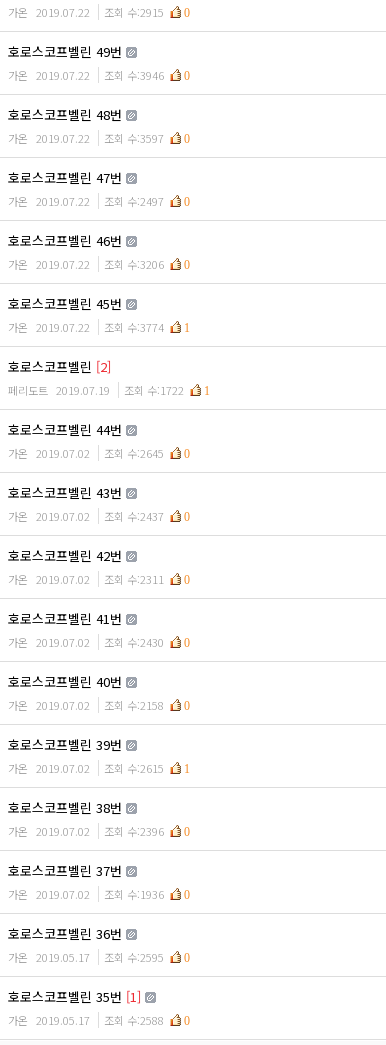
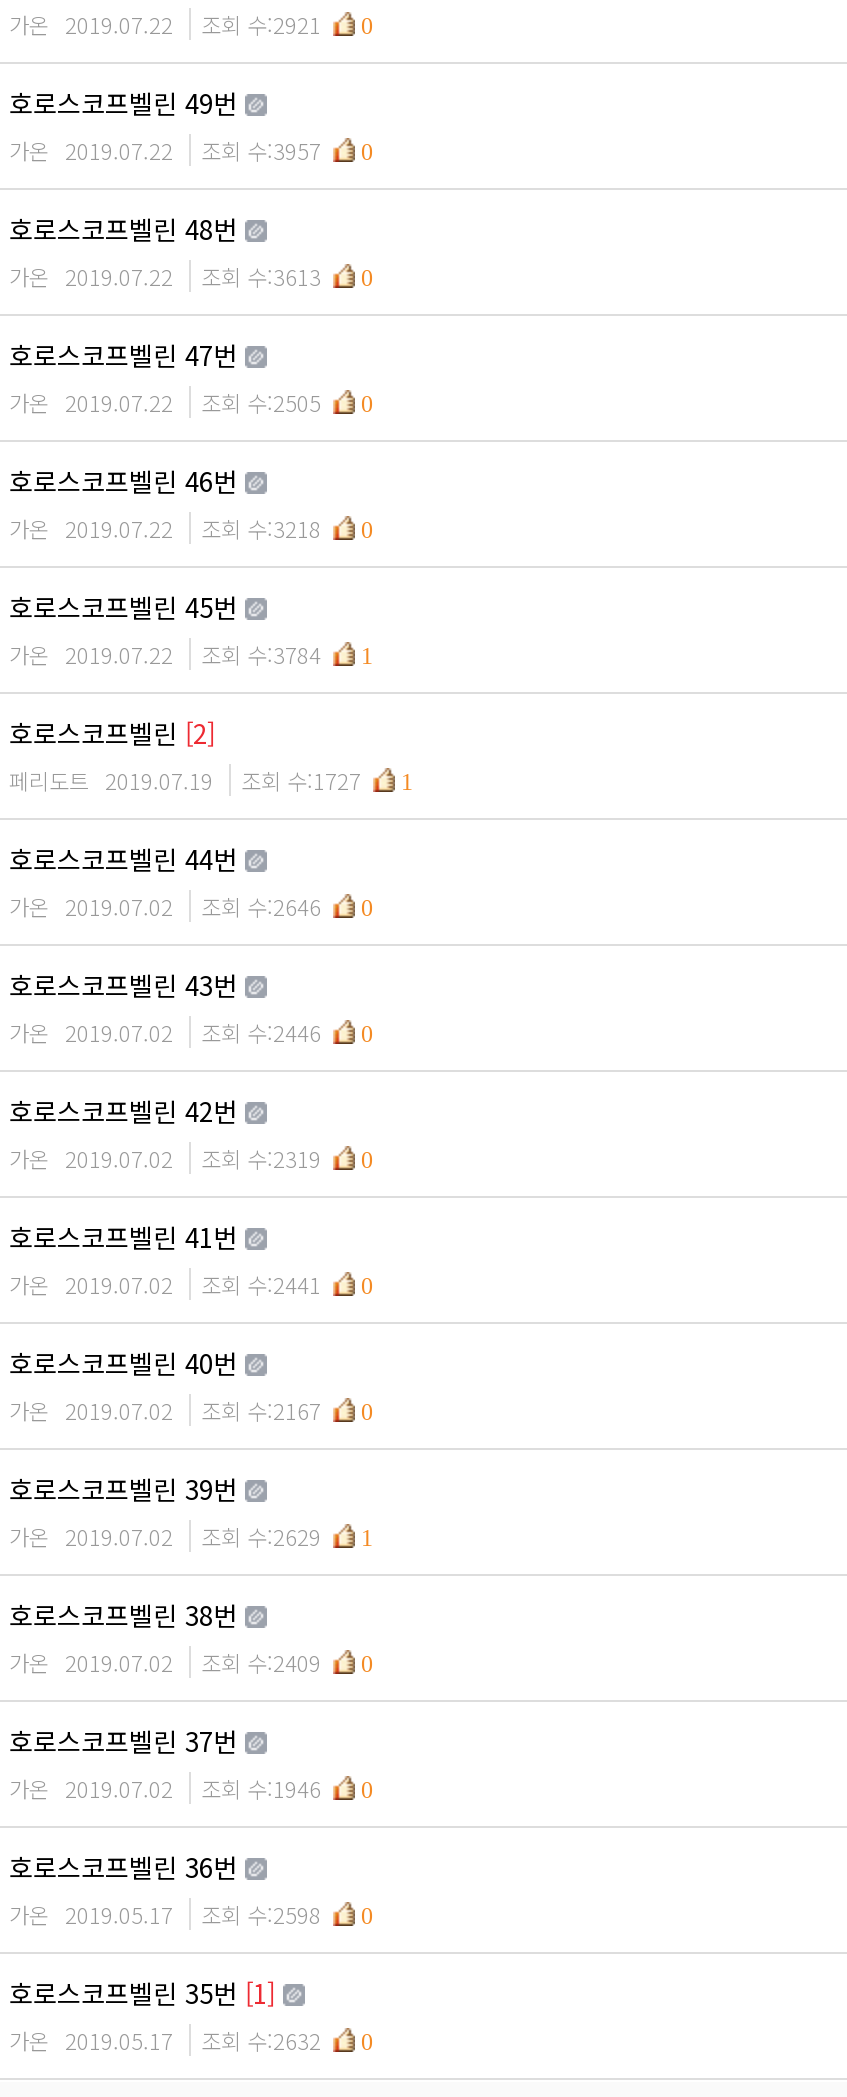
- 가온 2019.07.22 조회 수:2915 0
+ 가온 2019.07.22 조회 수:2921 0

- 가온 2019.07.22 조회 수:3946 0
+ 가온 2019.07.22 조회 수:3957 0

- 가온 2019.07.22 조회 수:3597 0
+ 가온 2019.07.22 조회 수:3613 0

- 가온 2019.07.22 조회 수:2497 0
+ 가온 2019.07.22 조회 수:2505 0

- 가온 2019.07.22 조회 수:3206 0
+ 가온 2019.07.22 조회 수:3218 0

- 가온 2019.07.22 조회 수:3774 1
+ 가온 2019.07.22 조회 수:3784 1

- 페리도트 2019.07.19 조회 수:1722 1
+ 페리도트 2019.07.19 조회 수:1727 1

- 가온 2019.07.02 조회 수:2645 0
+ 가온 2019.07.02 조회 수:2646 0

- 가온 2019.07.02 조회 수:2437 0
+ 가온 2019.07.02 조회 수:2446 0

- 가온 2019.07.02 조회 수:2311 0
+ 가온 2019.07.02 조회 수:2319 0

- 가온 2019.07.02 조회 수:2430 0
+ 가온 2019.07.02 조회 수:2441 0

- 가온 2019.07.02 조회 수:2158 0
+ 가온 2019.07.02 조회 수:2167 0

- 가온 2019.07.02 조회 수:2615 1
+ 가온 2019.07.02 조회 수:2629 1

- 가온 2019.07.02 조회 수:2396 0
+ 가온 2019.07.02 조회 수:2409 0

- 가온 2019.07.02 조회 수:1936 0
+ 가온 2019.07.02 조회 수:1946 0

- 가온 2019.05.17 조회 수:2595 0
+ 가온 2019.05.17 조회 수:2598 0

- 가온 2019.05.17 조회 수:2588 0
+ 가온 2019.05.17 조회 수:2632 0
